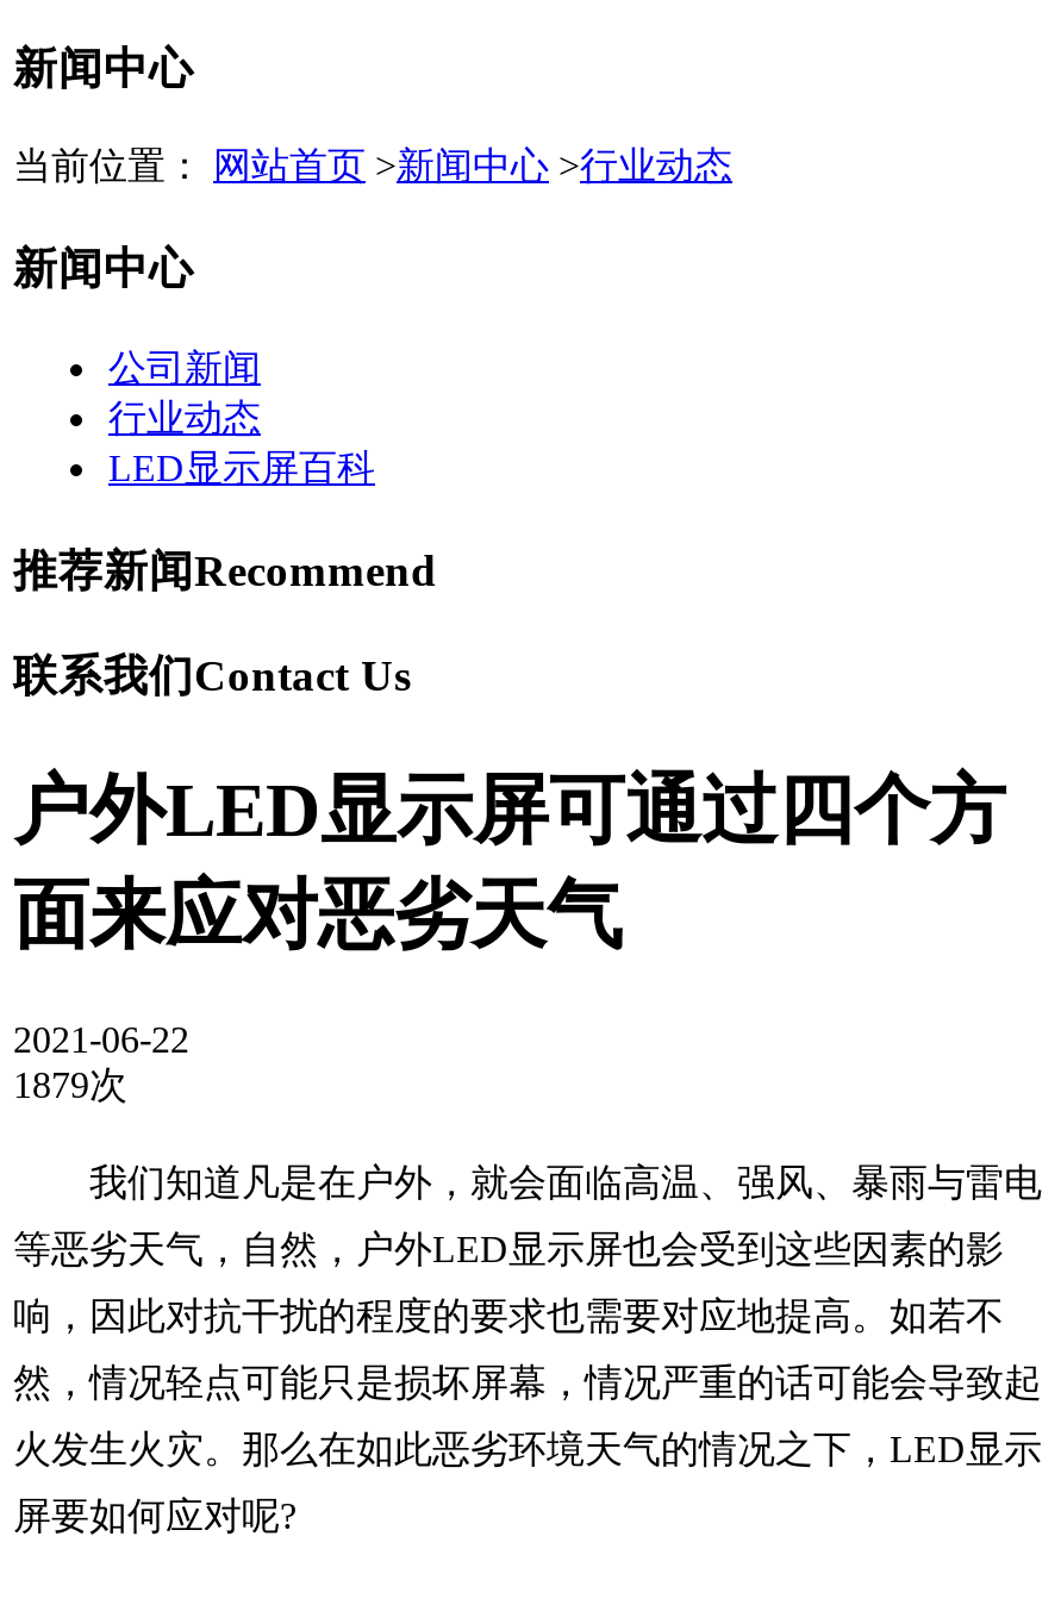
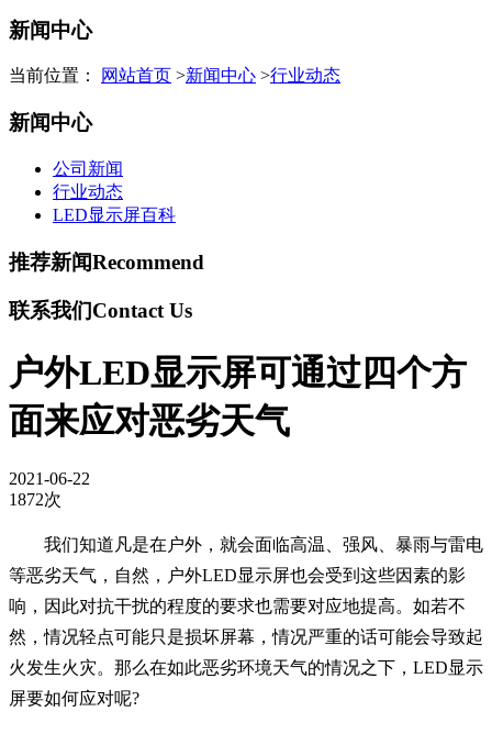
- 1879次
+ 1872次
